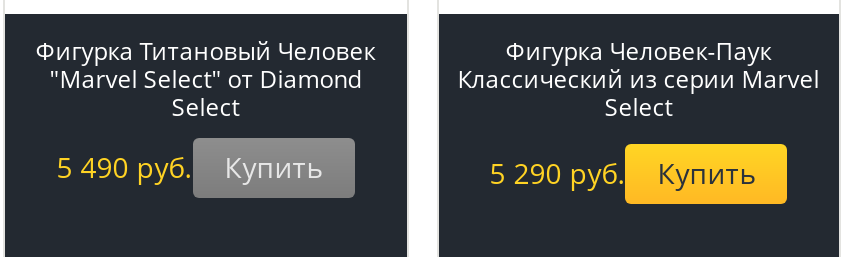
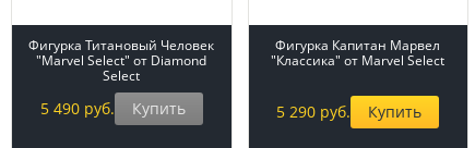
- Фигурка Человек-Паук
- Классический из серии Marvel
- Select
+ Фигурка Капитан Марвел
+ "Классика" от Marvel Select
